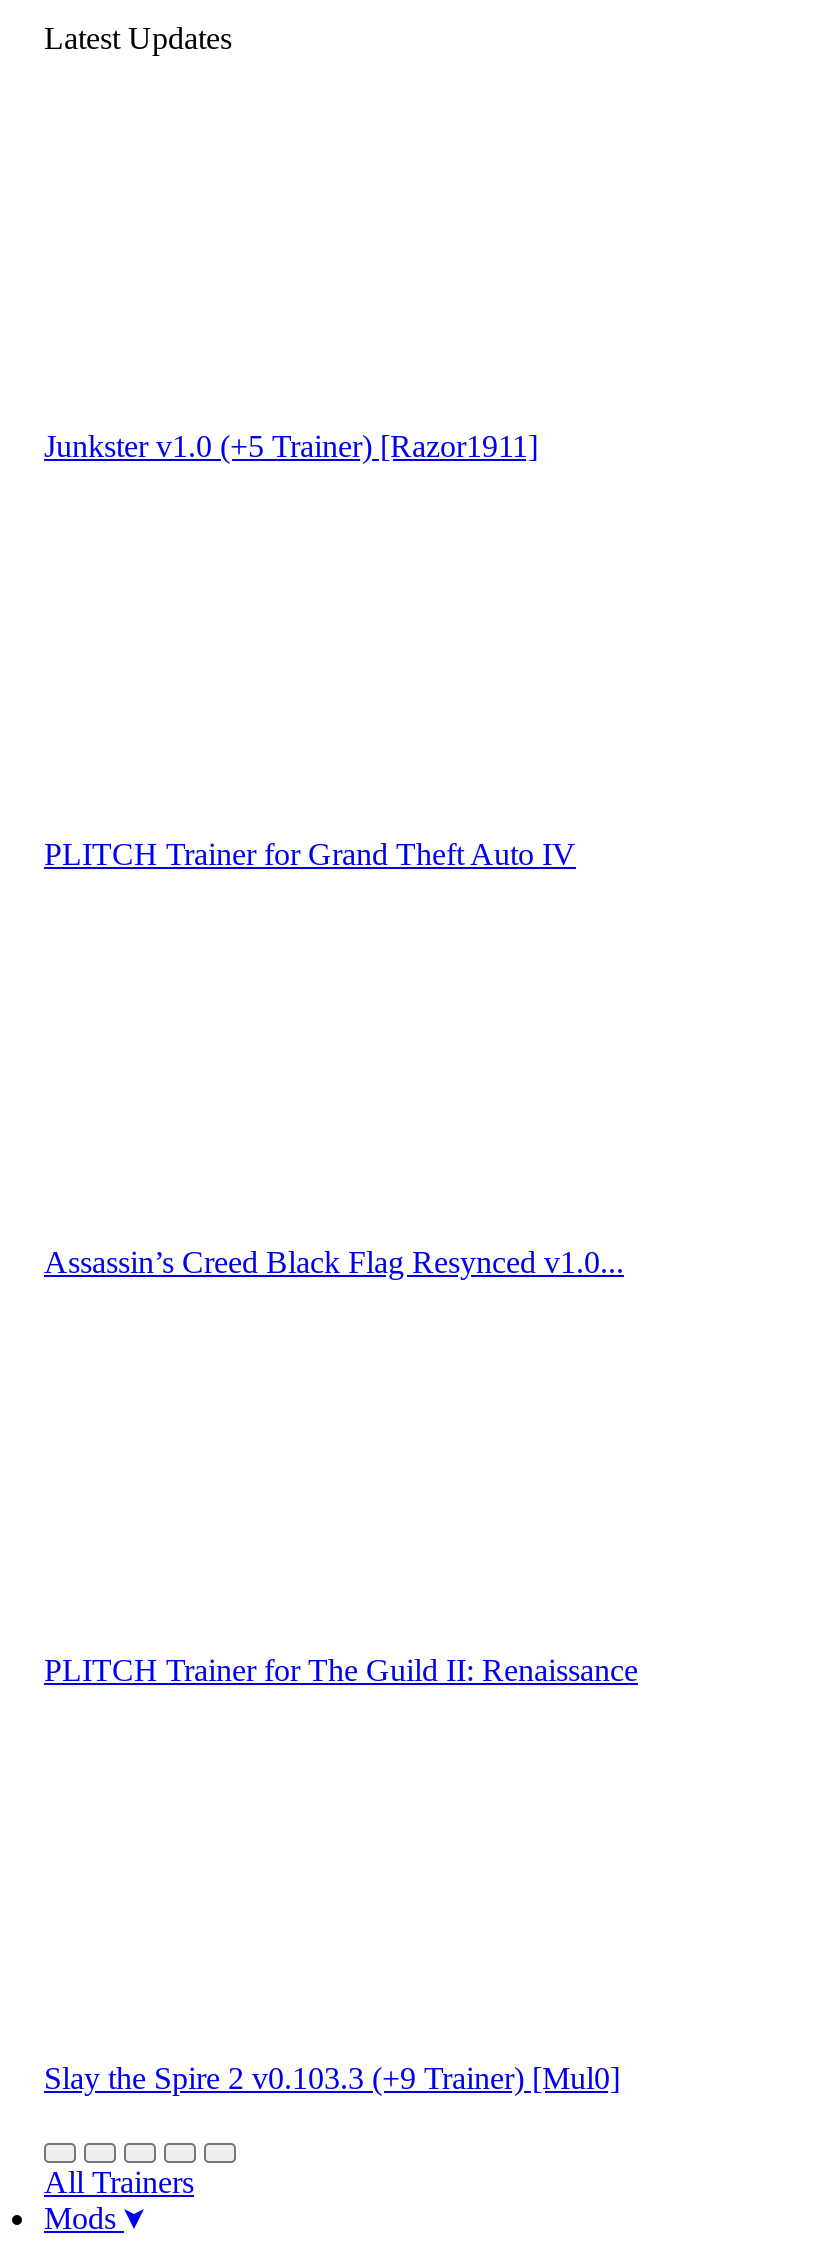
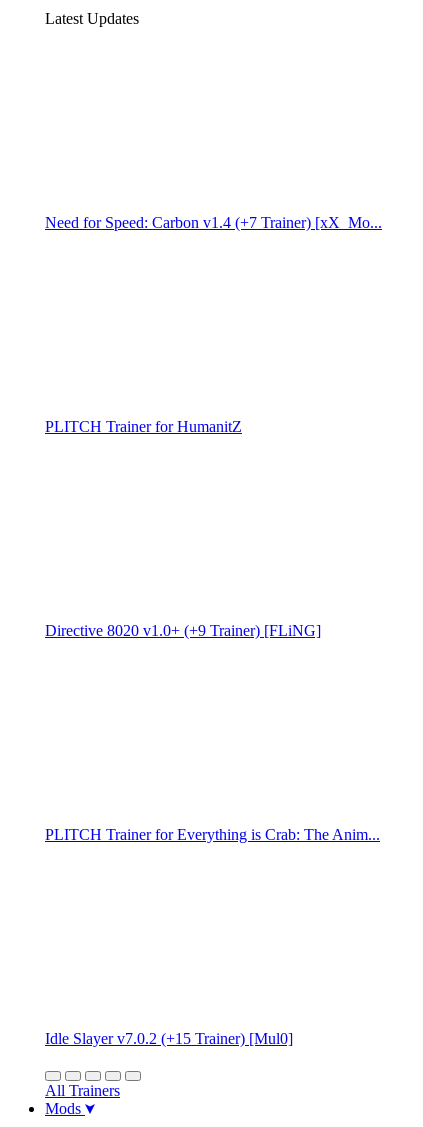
- Junkster v1.0 (+5 Trainer) [Razor1911]
+ Need for Speed: Carbon v1.4 (+7 Trainer) [xX_Mo...

- PLITCH Trainer for Grand Theft Auto IV
+ PLITCH Trainer for HumanitZ

- Assassin’s Creed Black Flag Resynced v1.0...
+ Directive 8020 v1.0+ (+9 Trainer) [FLiNG]

- PLITCH Trainer for The Guild II: Renaissance
+ PLITCH Trainer for Everything is Crab: The Anim...

- Slay the Spire 2 v0.103.3 (+9 Trainer) [Mul0]
+ Idle Slayer v7.0.2 (+15 Trainer) [Mul0]
